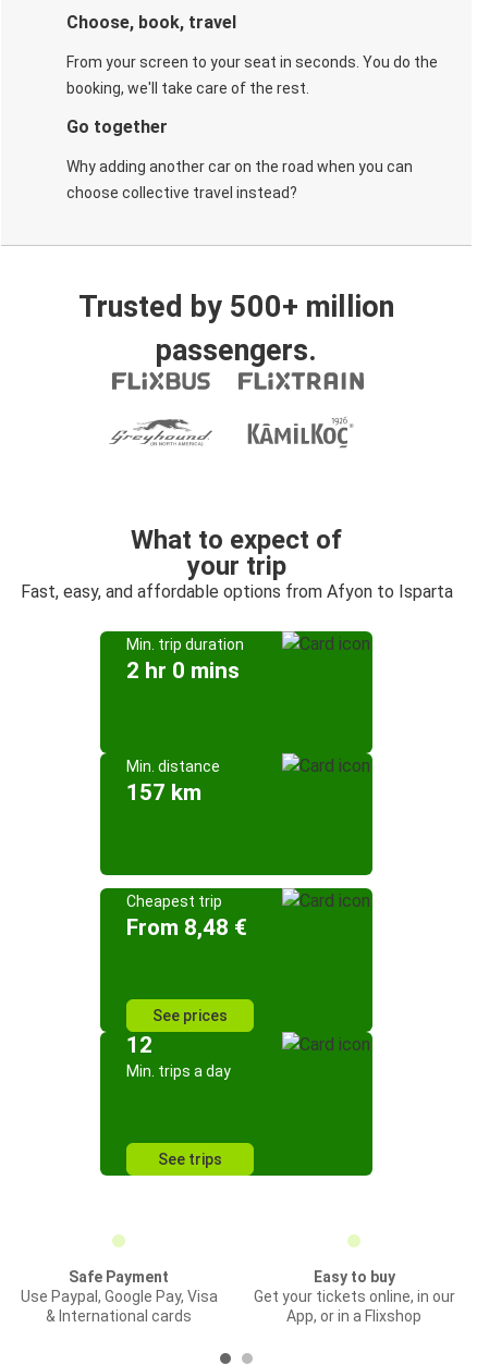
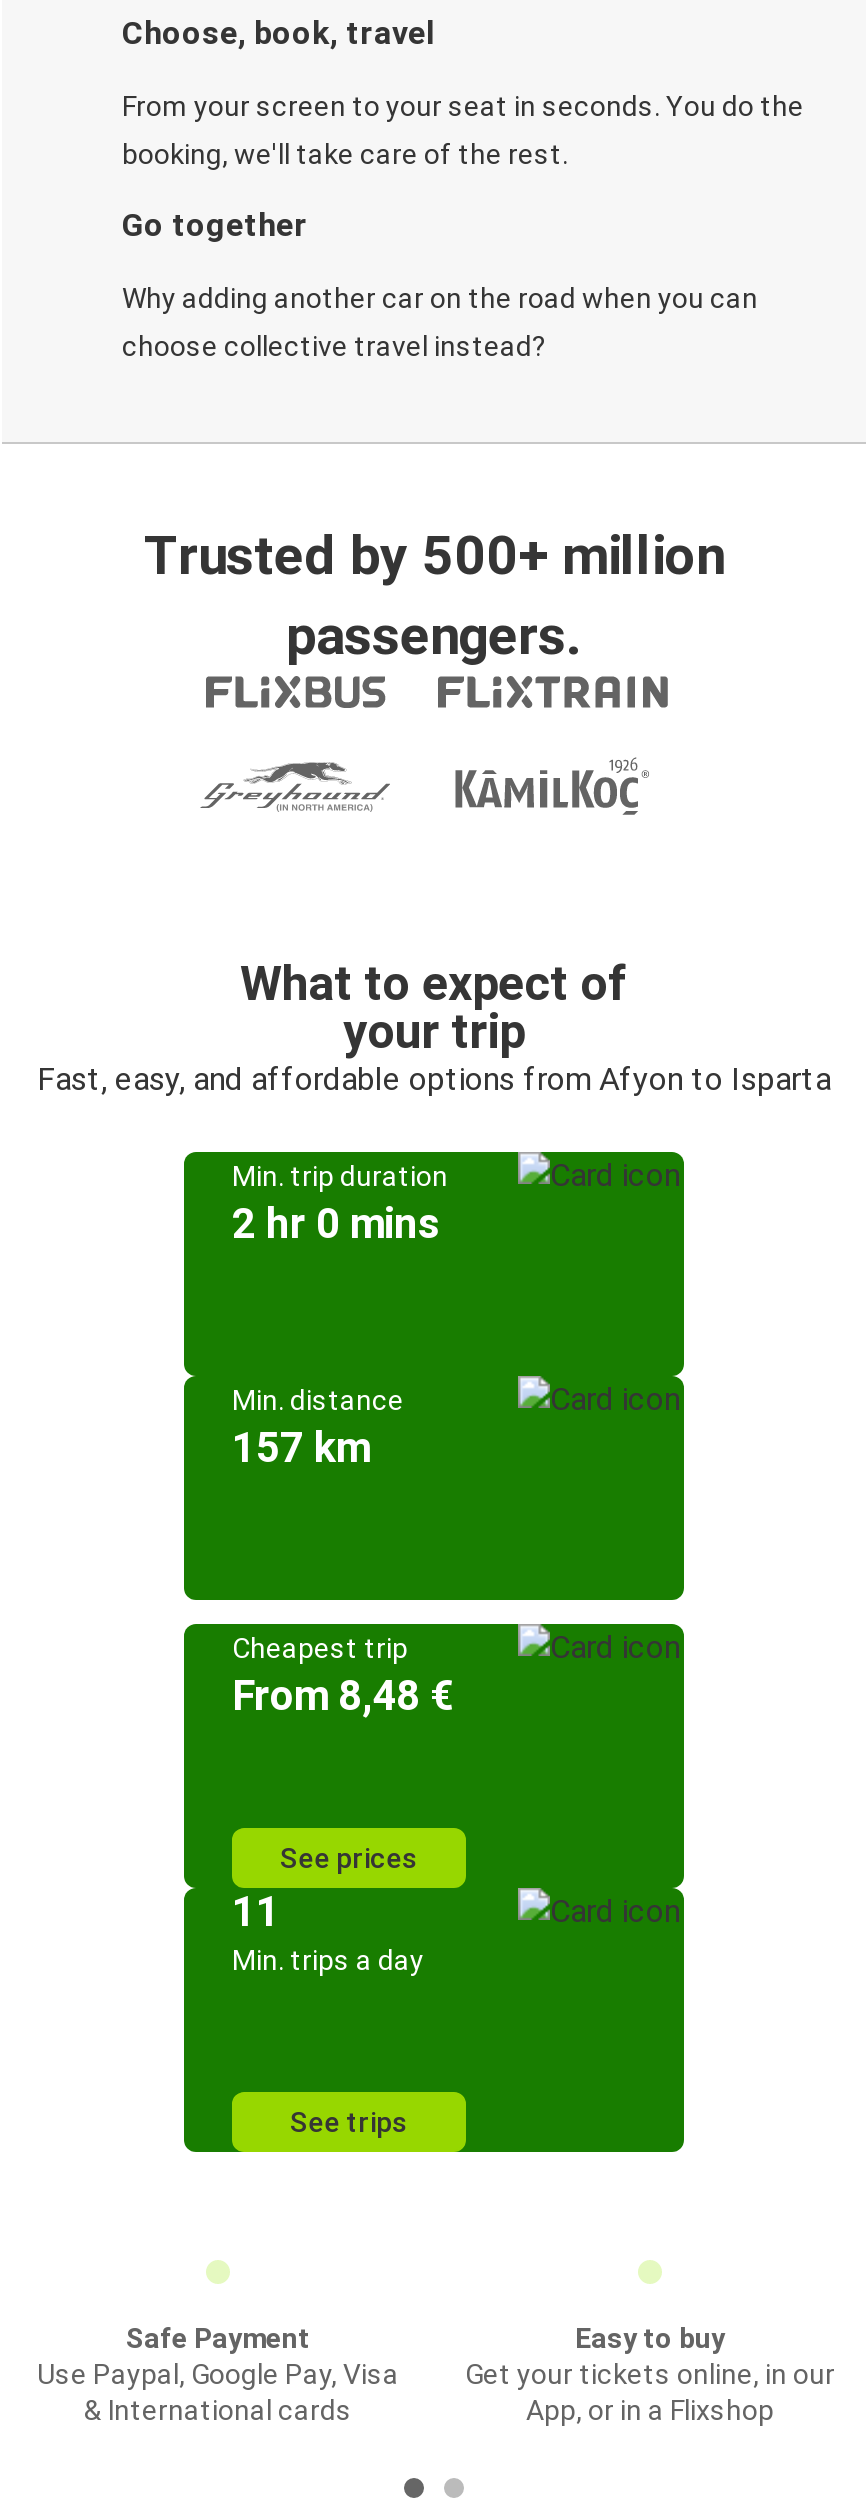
- 12
+ 11
